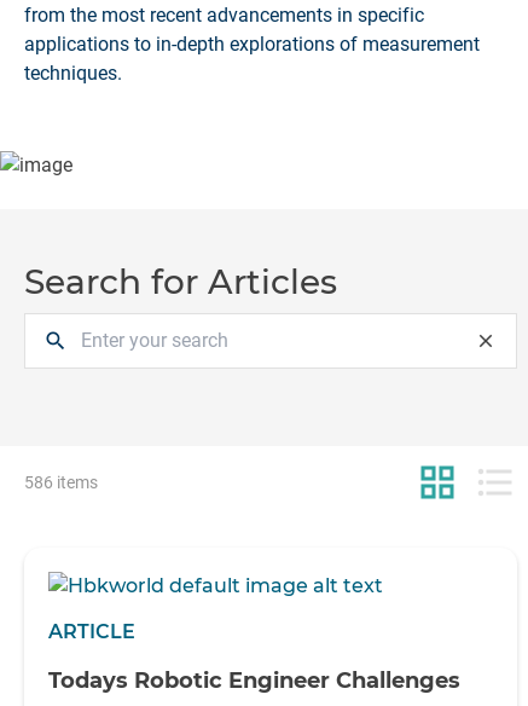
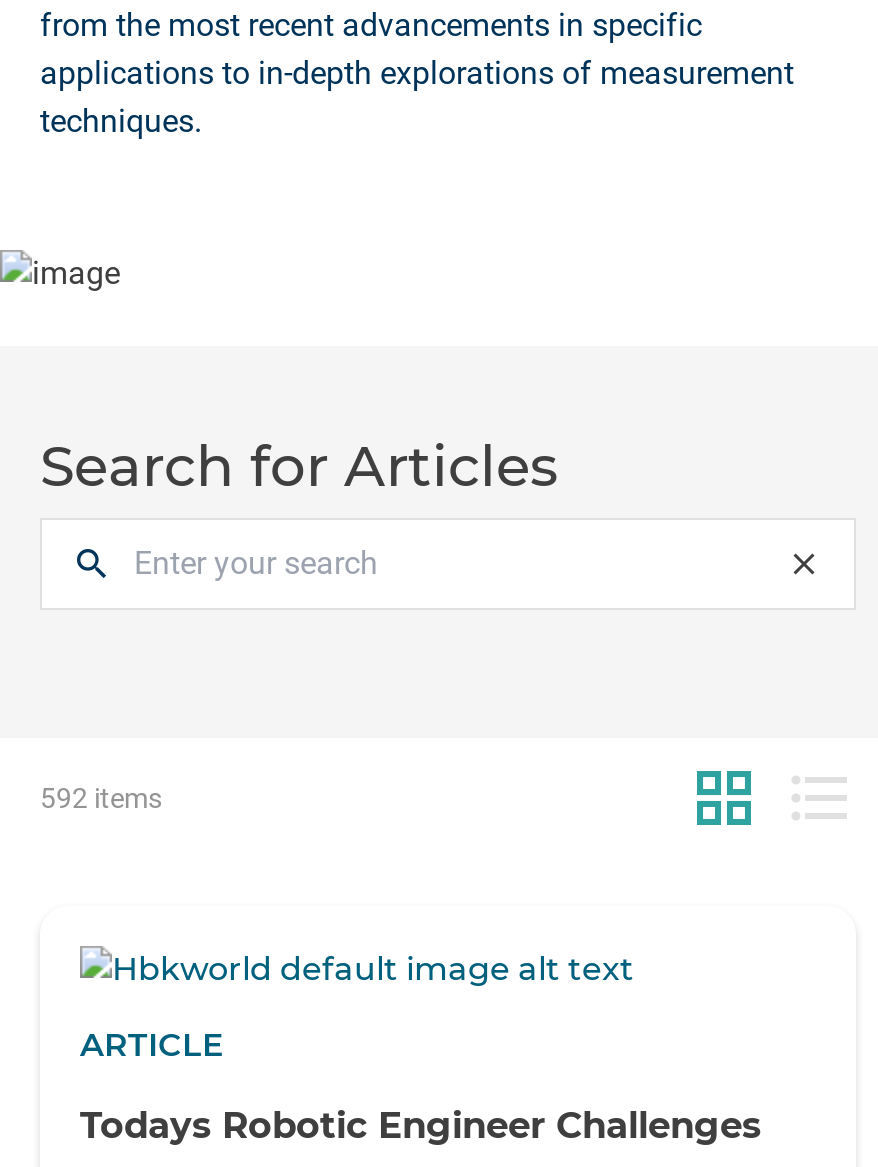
- 586 items
+ 592 items
